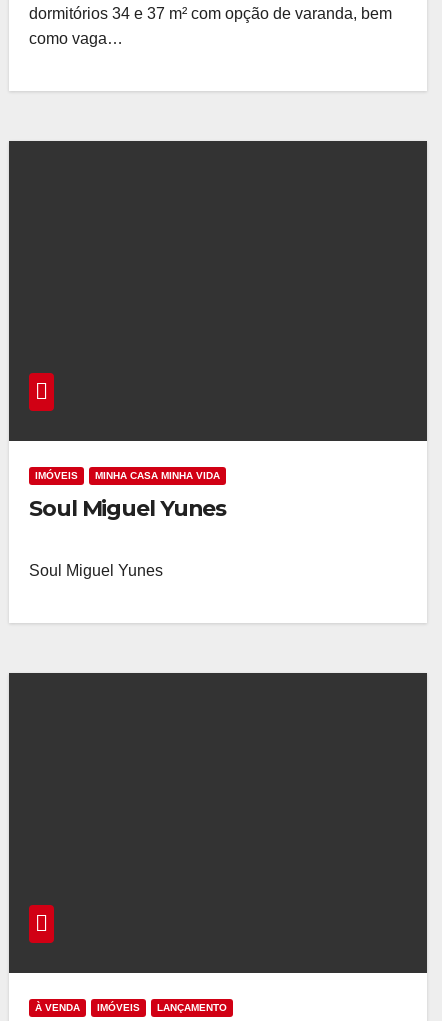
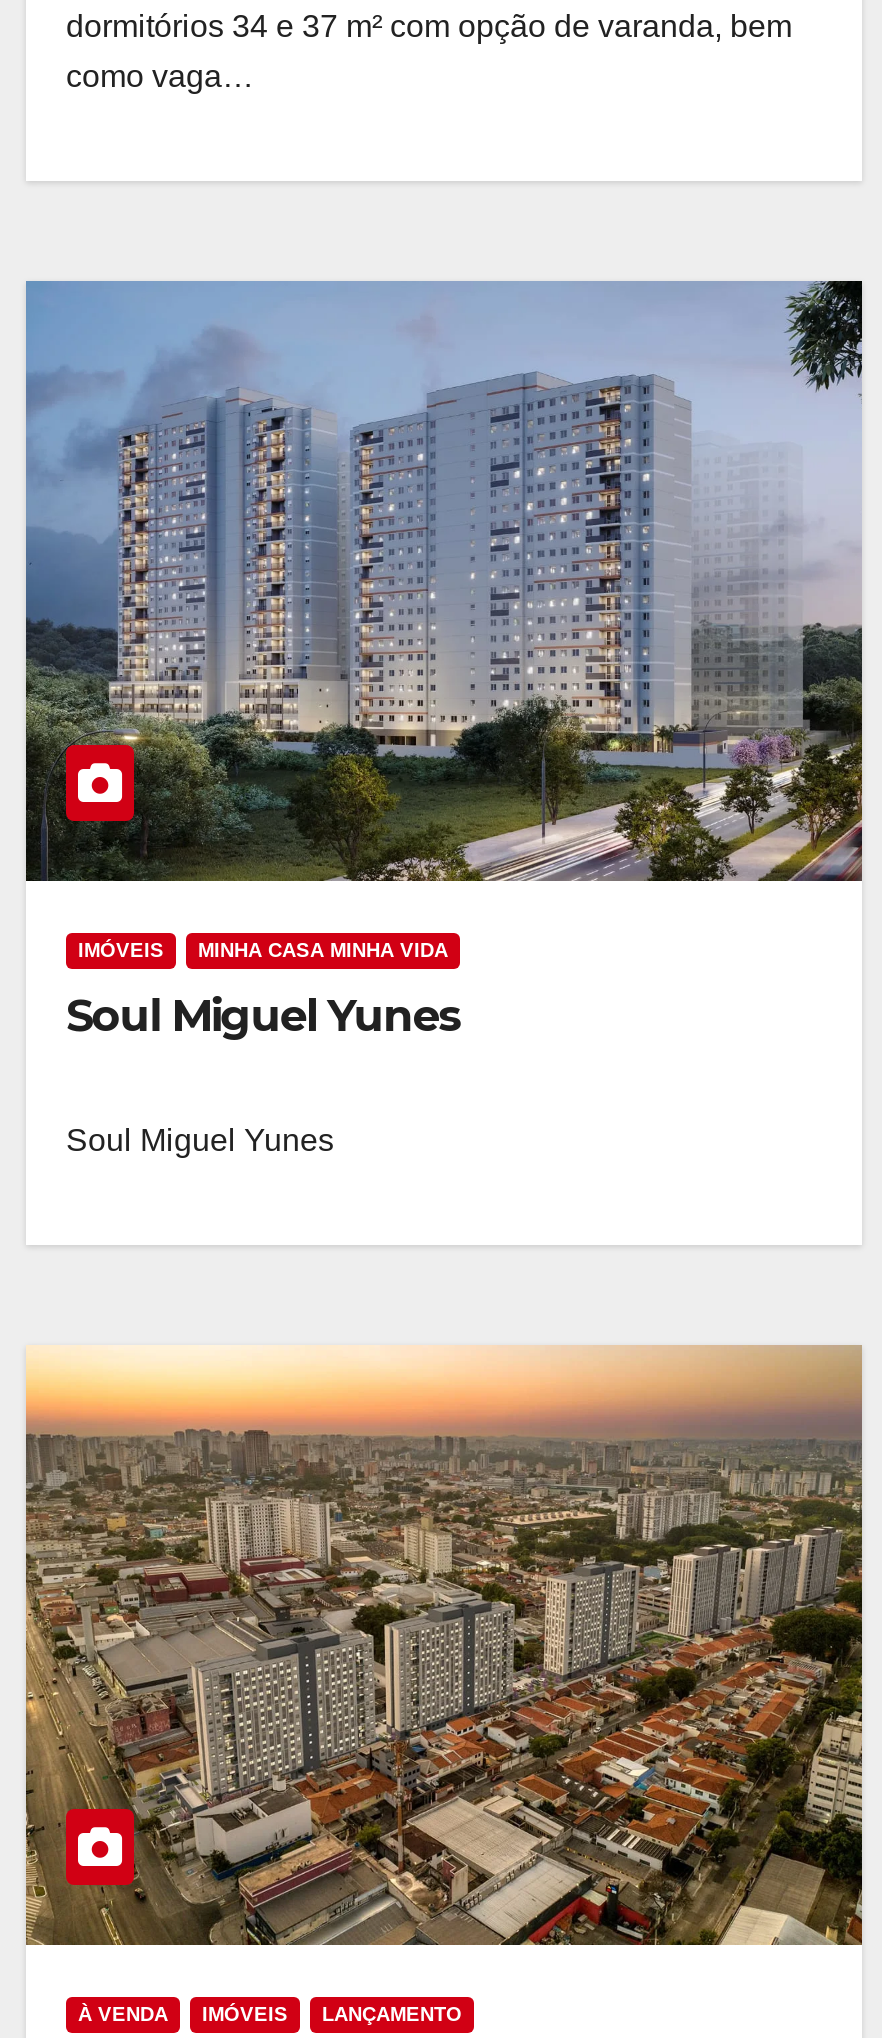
+ [image]

+ [image]
